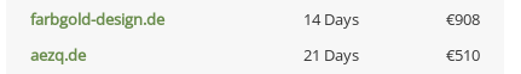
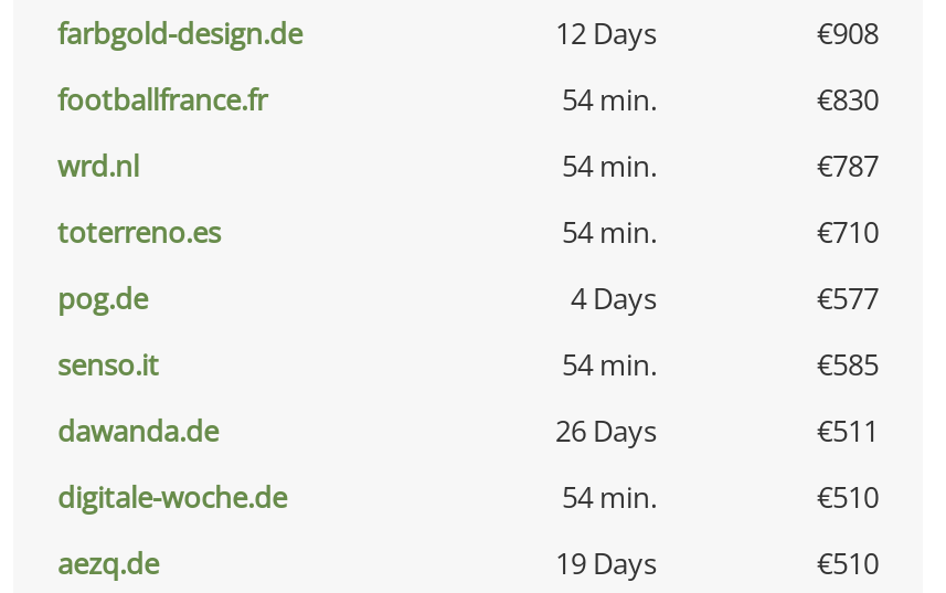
- 14 Days
+ 12 Days

+ footballfrance.fr
+ 54 min.
+ €830
+ wrd.nl
+ 54 min.
+ €787
+ toterreno.es
+ 54 min.
+ €710
+ pog.de
+ 4 Days
+ €577
+ senso.it
+ 54 min.
+ €585
+ dawanda.de
+ 26 Days
+ €511
+ digitale-woche.de
+ 54 min.
+ €510

- 21 Days
+ 19 Days
